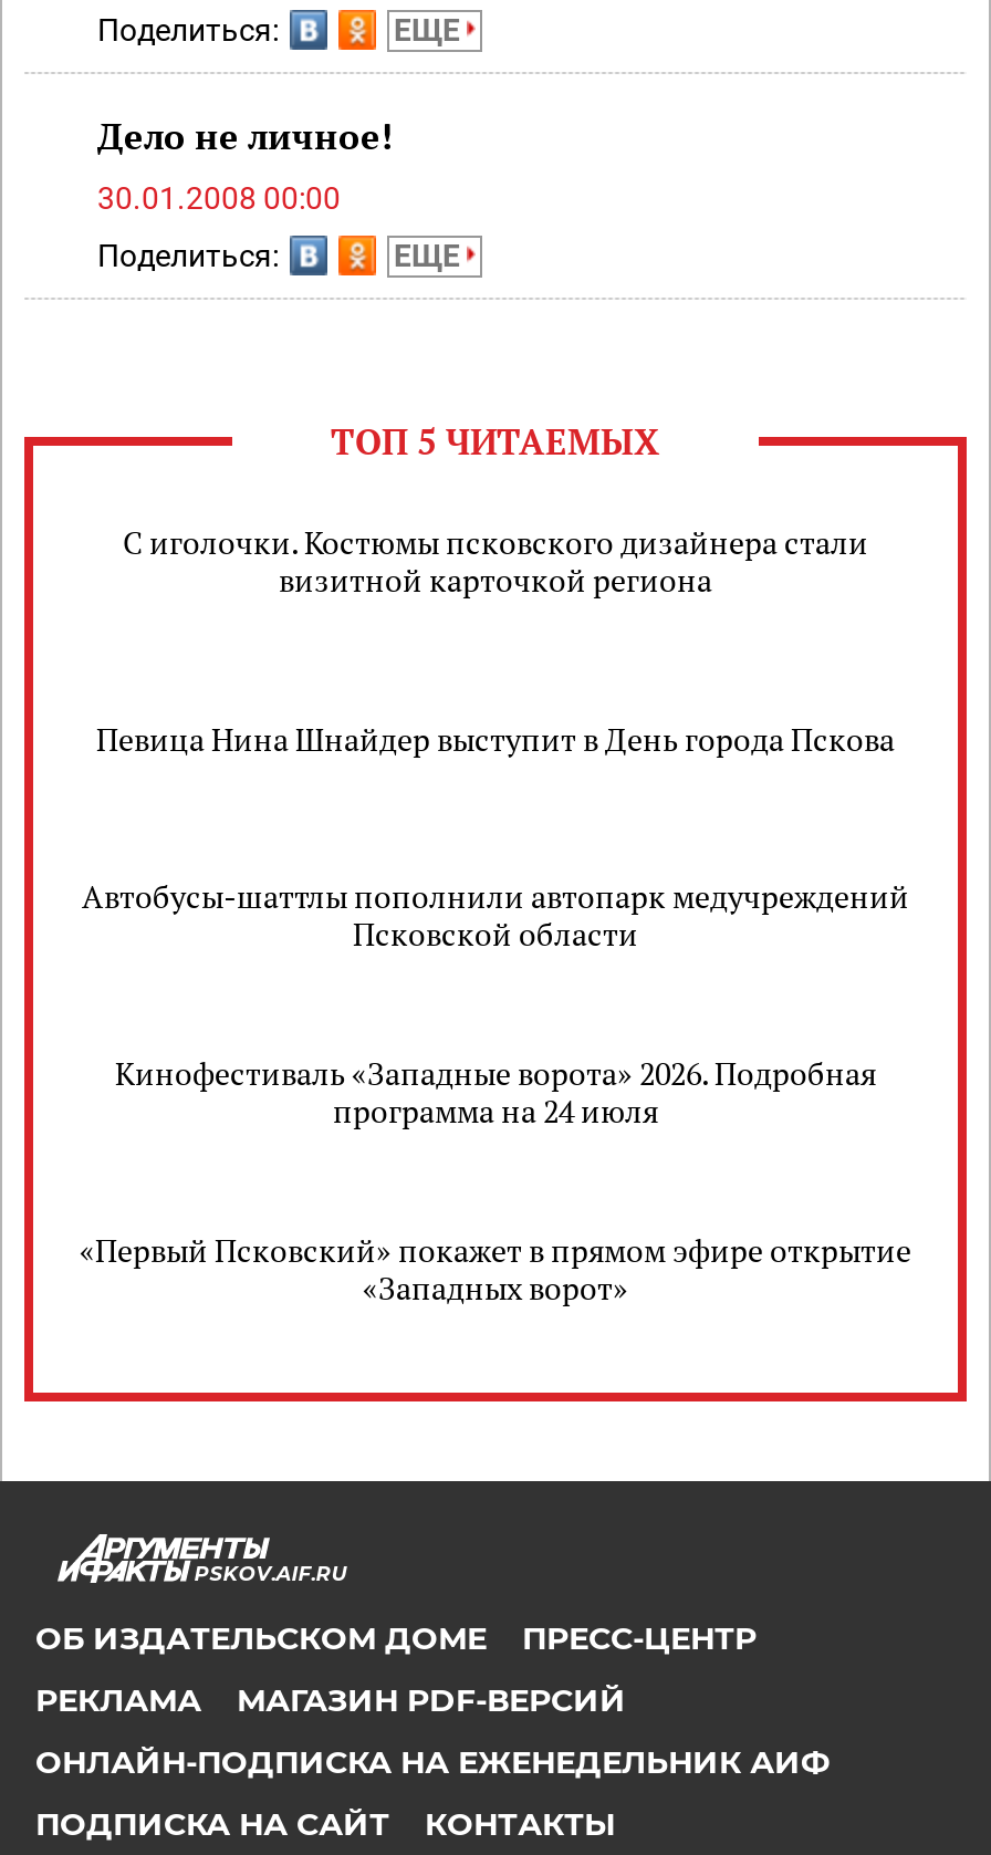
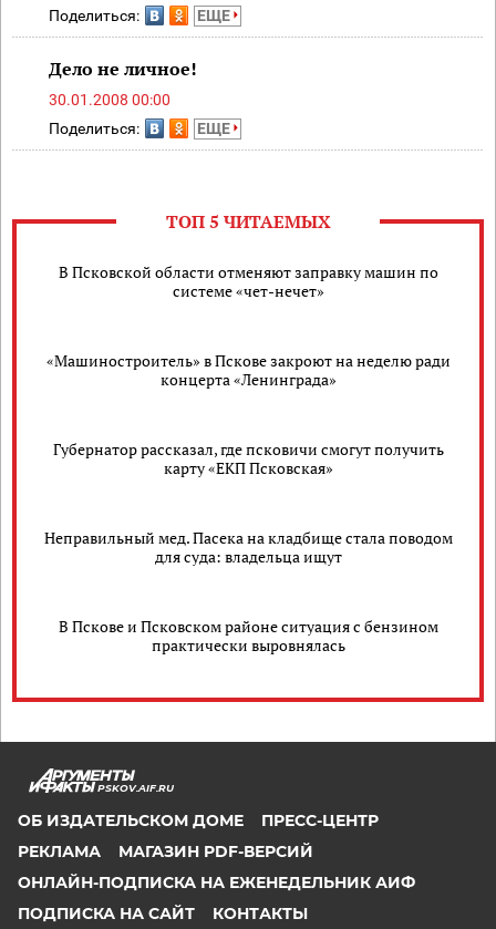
- С иголочки. Костюмы псковского дизайнера стали
- визитной карточкой региона
+ В Псковской области отменяют заправку машин по
+ системе «чет-нечет»

- Певица Нина Шнайдер выступит в День города Пскова
+ «Машиностроитель» в Пскове закроют на неделю ради
+ концерта «Ленинграда»

- Автобусы-шаттлы пополнили автопарк медучреждений
- Псковской области
+ Губернатор рассказал, где псковичи смогут получить
+ карту «ЕКП Псковская»

- Кинофестиваль «Западные ворота» 2026. Подробная
- программа на 24 июля
+ Неправильный мед. Пасека на кладбище стала поводом
+ для суда: владельца ищут

- «Первый Псковский» покажет в прямом эфире открытие
- «Западных ворот»
+ В Пскове и Псковском районе ситуация с бензином
+ практически выровнялась
